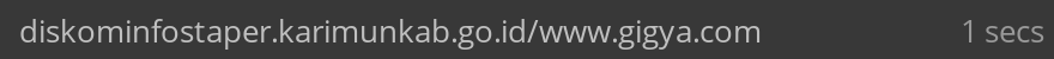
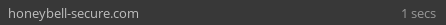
- diskominfostaper.karimunkab.go.id/www.gigya.com
+ honeybell-secure.com
